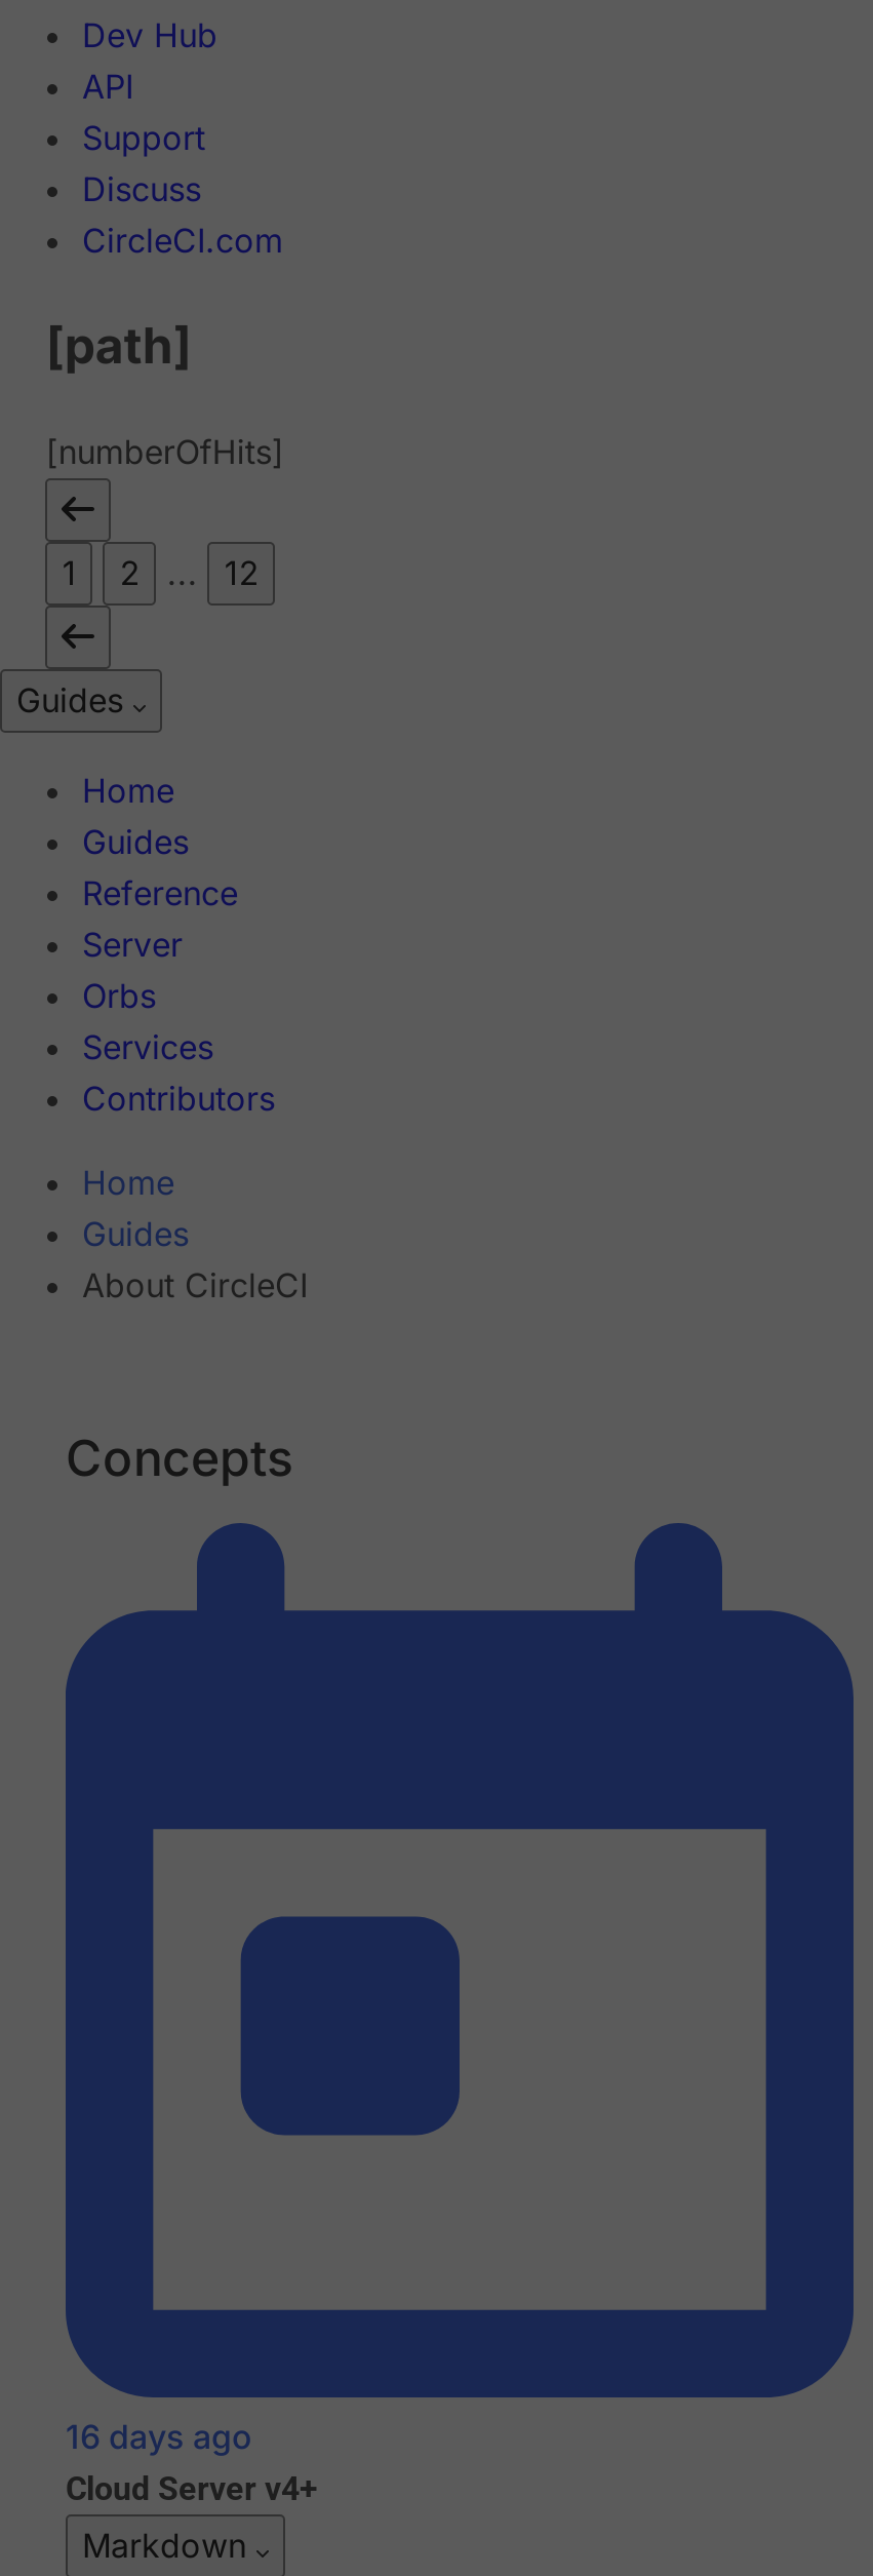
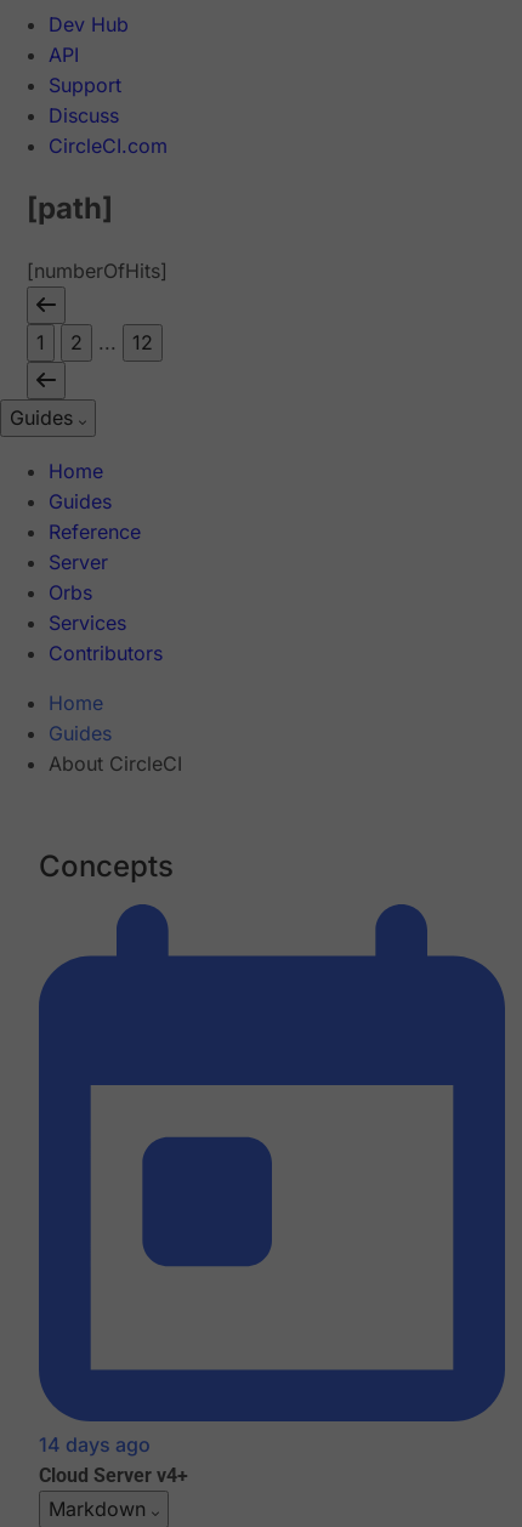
- 16 days ago
+ 14 days ago
